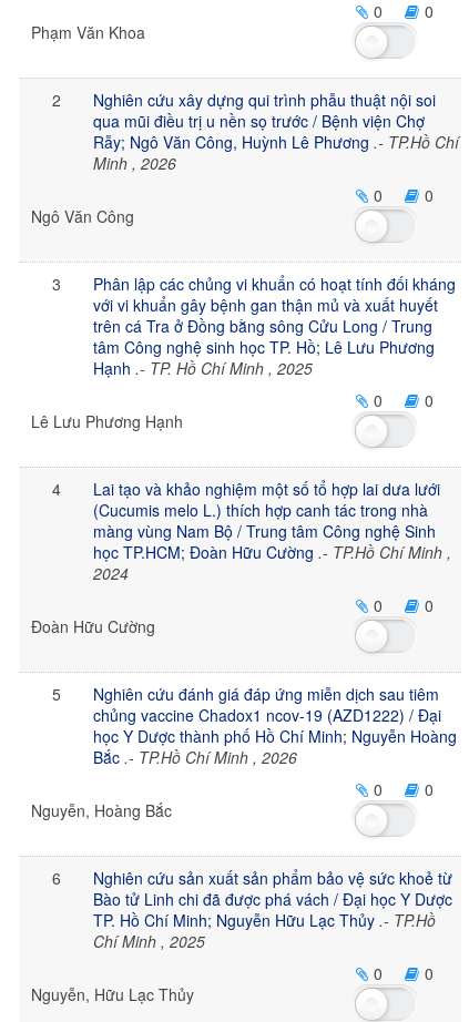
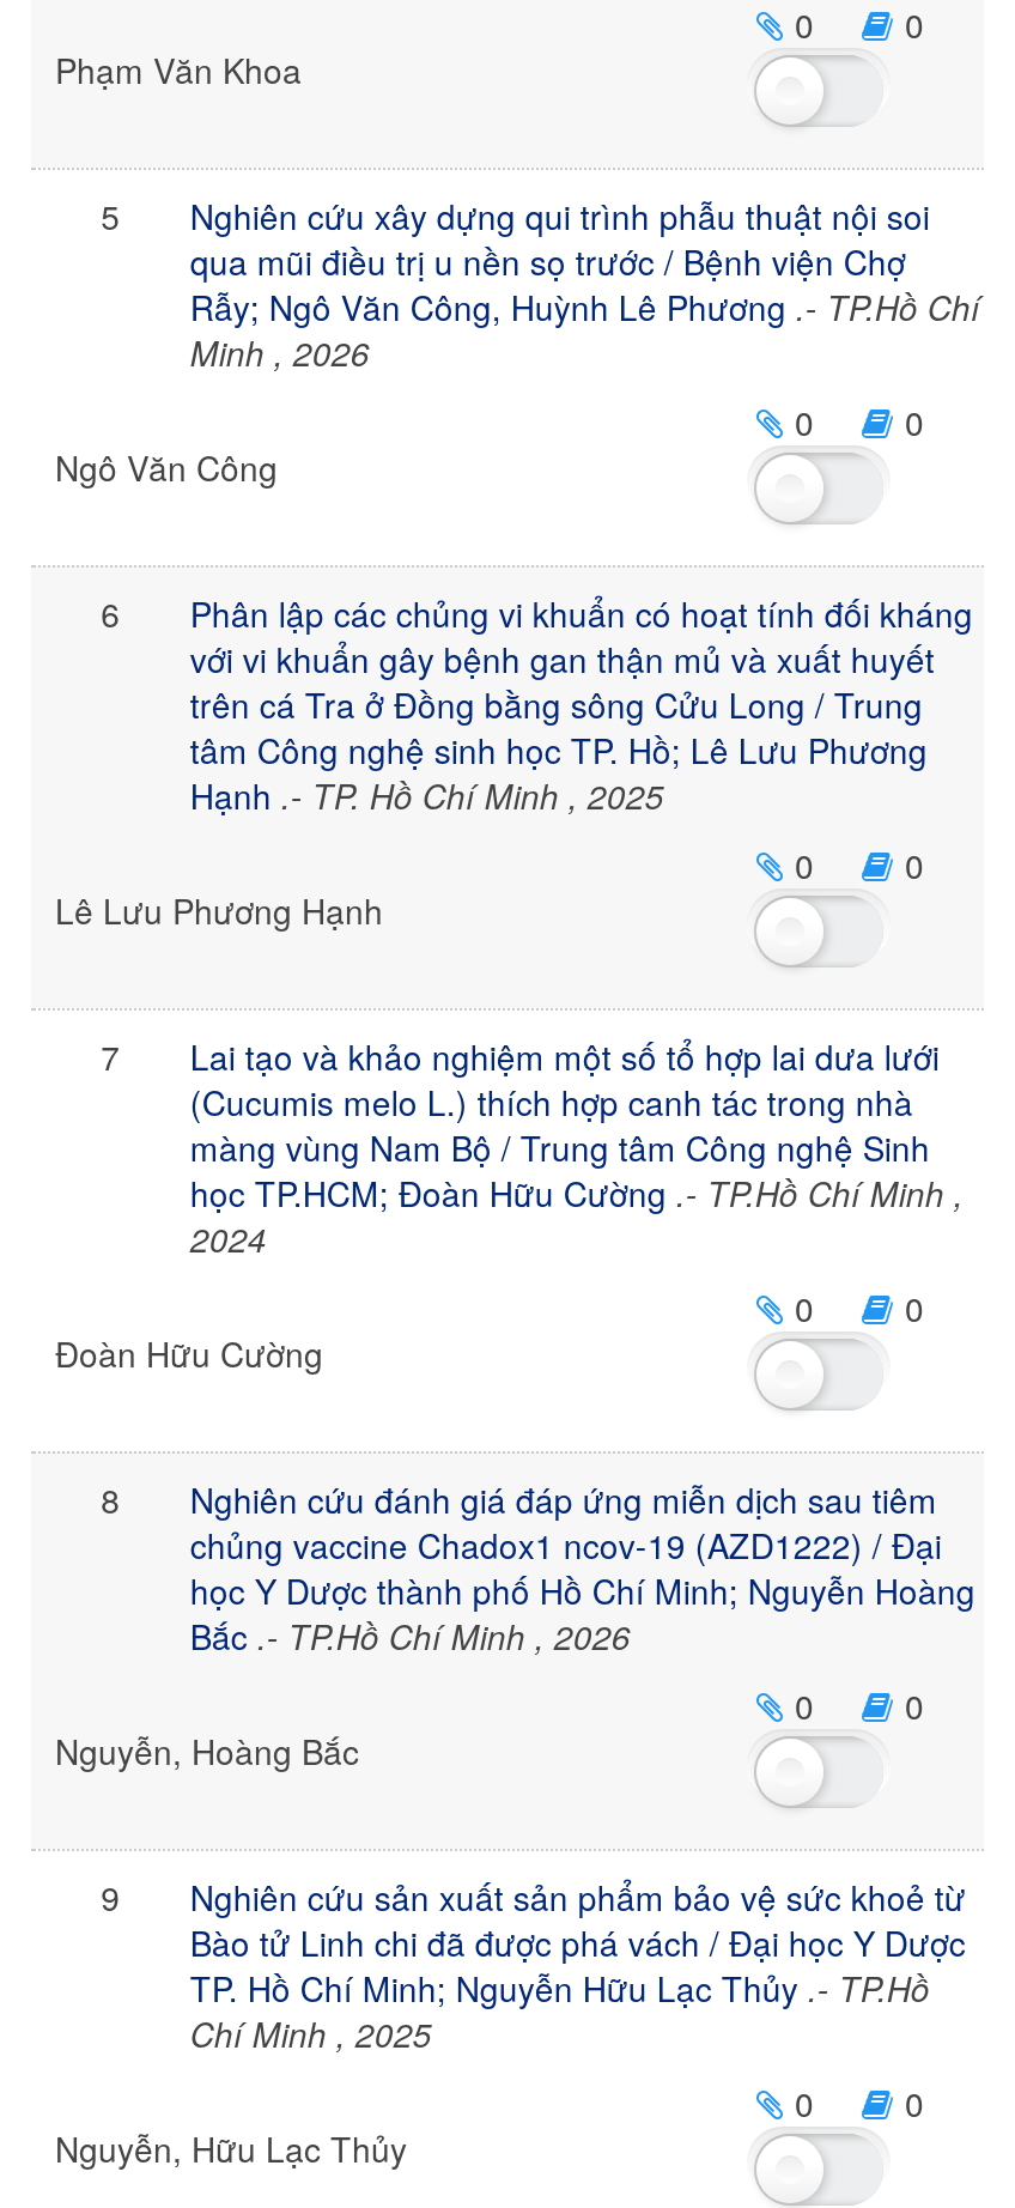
- 2 Nghiên cứu xây dựng qui trình phẫu thuật nội soi
+ 5 Nghiên cứu xây dựng qui trình phẫu thuật nội soi

- 3 Phân lập các chủng vi khuẩn có hoạt tính đối kháng
+ 6 Phân lập các chủng vi khuẩn có hoạt tính đối kháng

- 4 Lai tạo và khảo nghiệm một số tổ hợp lai dưa lưới
+ 7 Lai tạo và khảo nghiệm một số tổ hợp lai dưa lưới

- 5 Nghiên cứu đánh giá đáp ứng miễn dịch sau tiêm
+ 8 Nghiên cứu đánh giá đáp ứng miễn dịch sau tiêm

- 6 Nghiên cứu sản xuất sản phẩm bảo vệ sức khoẻ từ
+ 9 Nghiên cứu sản xuất sản phẩm bảo vệ sức khoẻ từ
